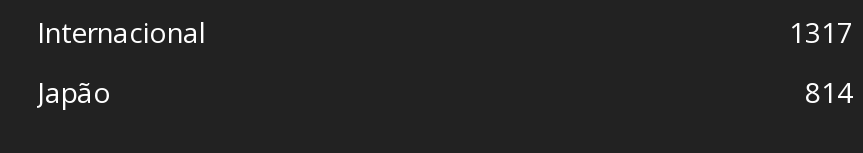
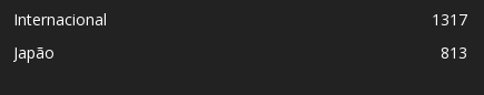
- 814
+ 813
